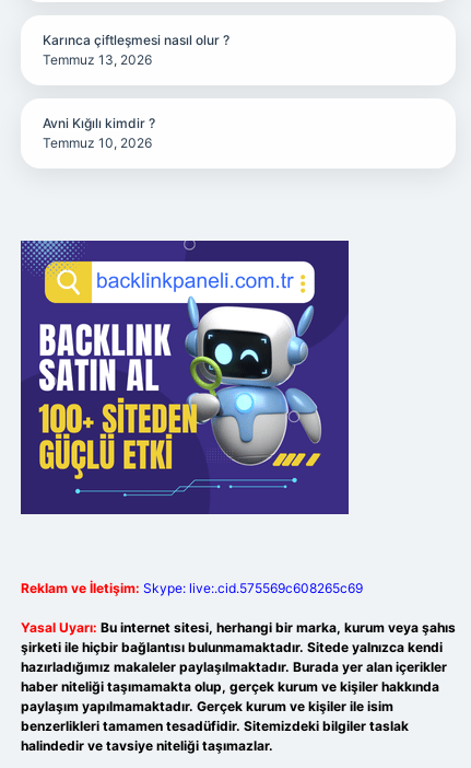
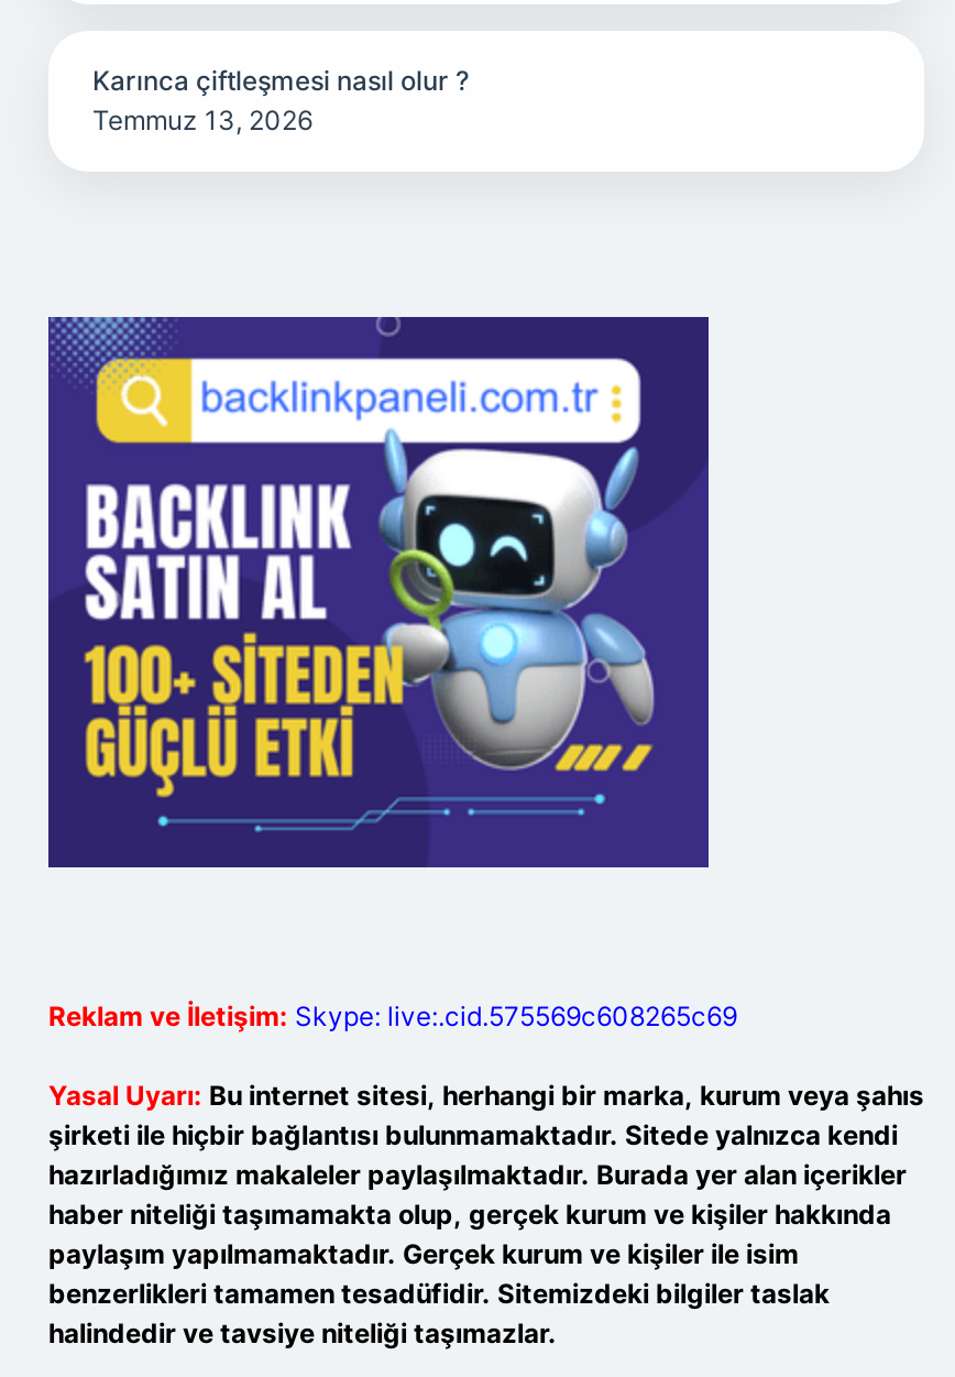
- Avni Kığılı kimdir ?
- Temmuz 10, 2026
